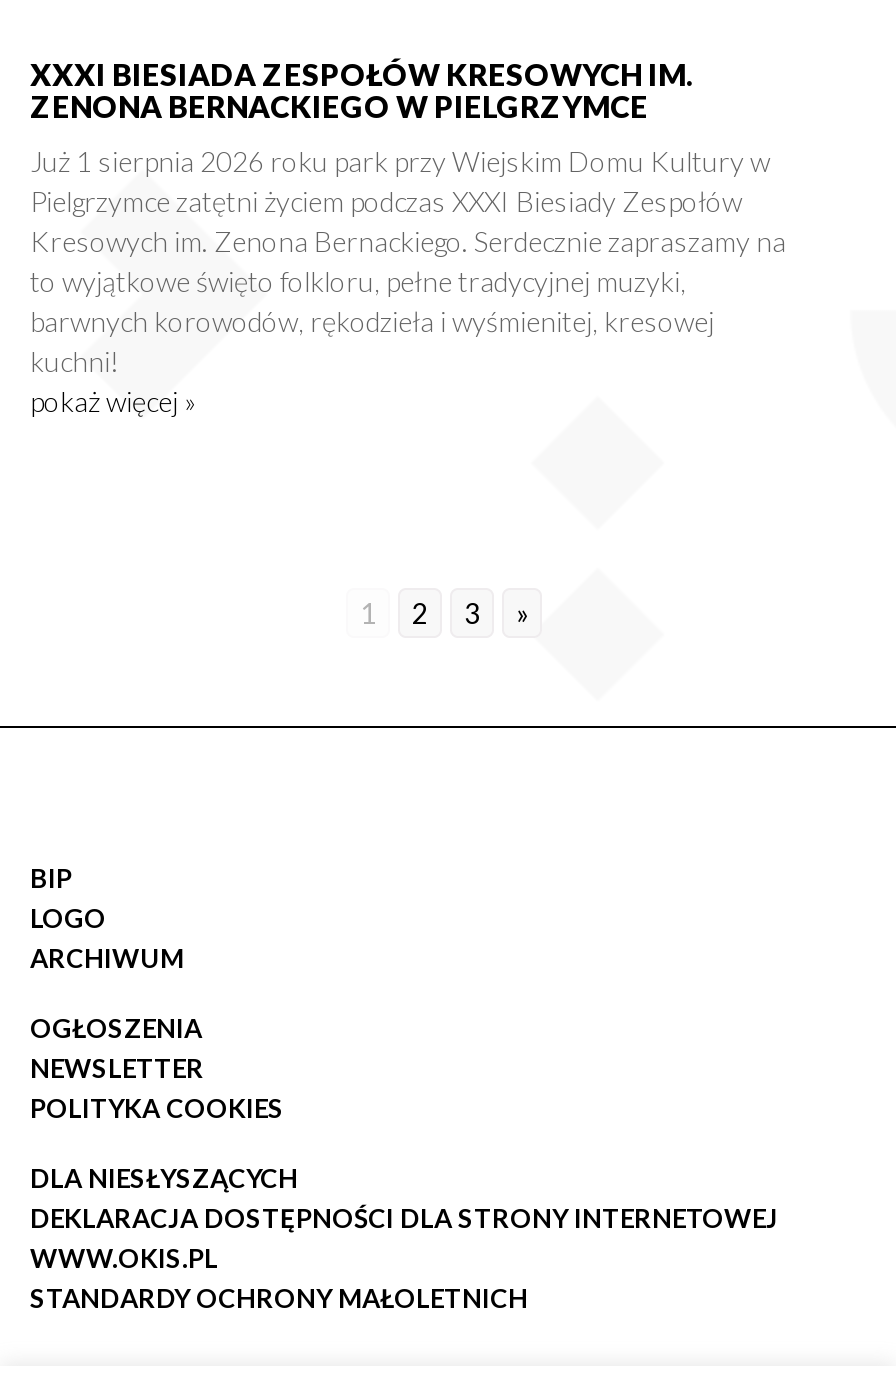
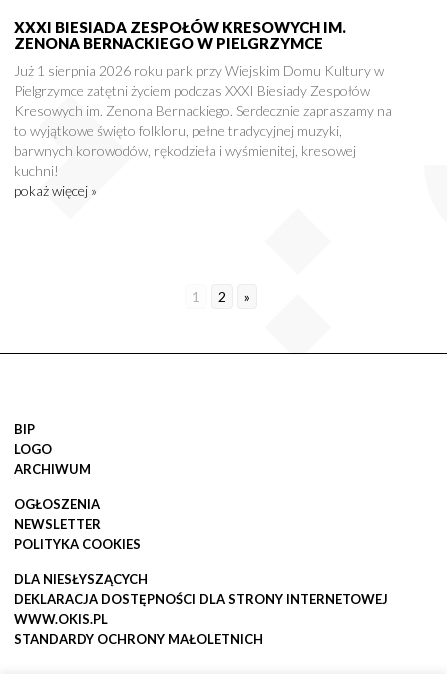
- 3
